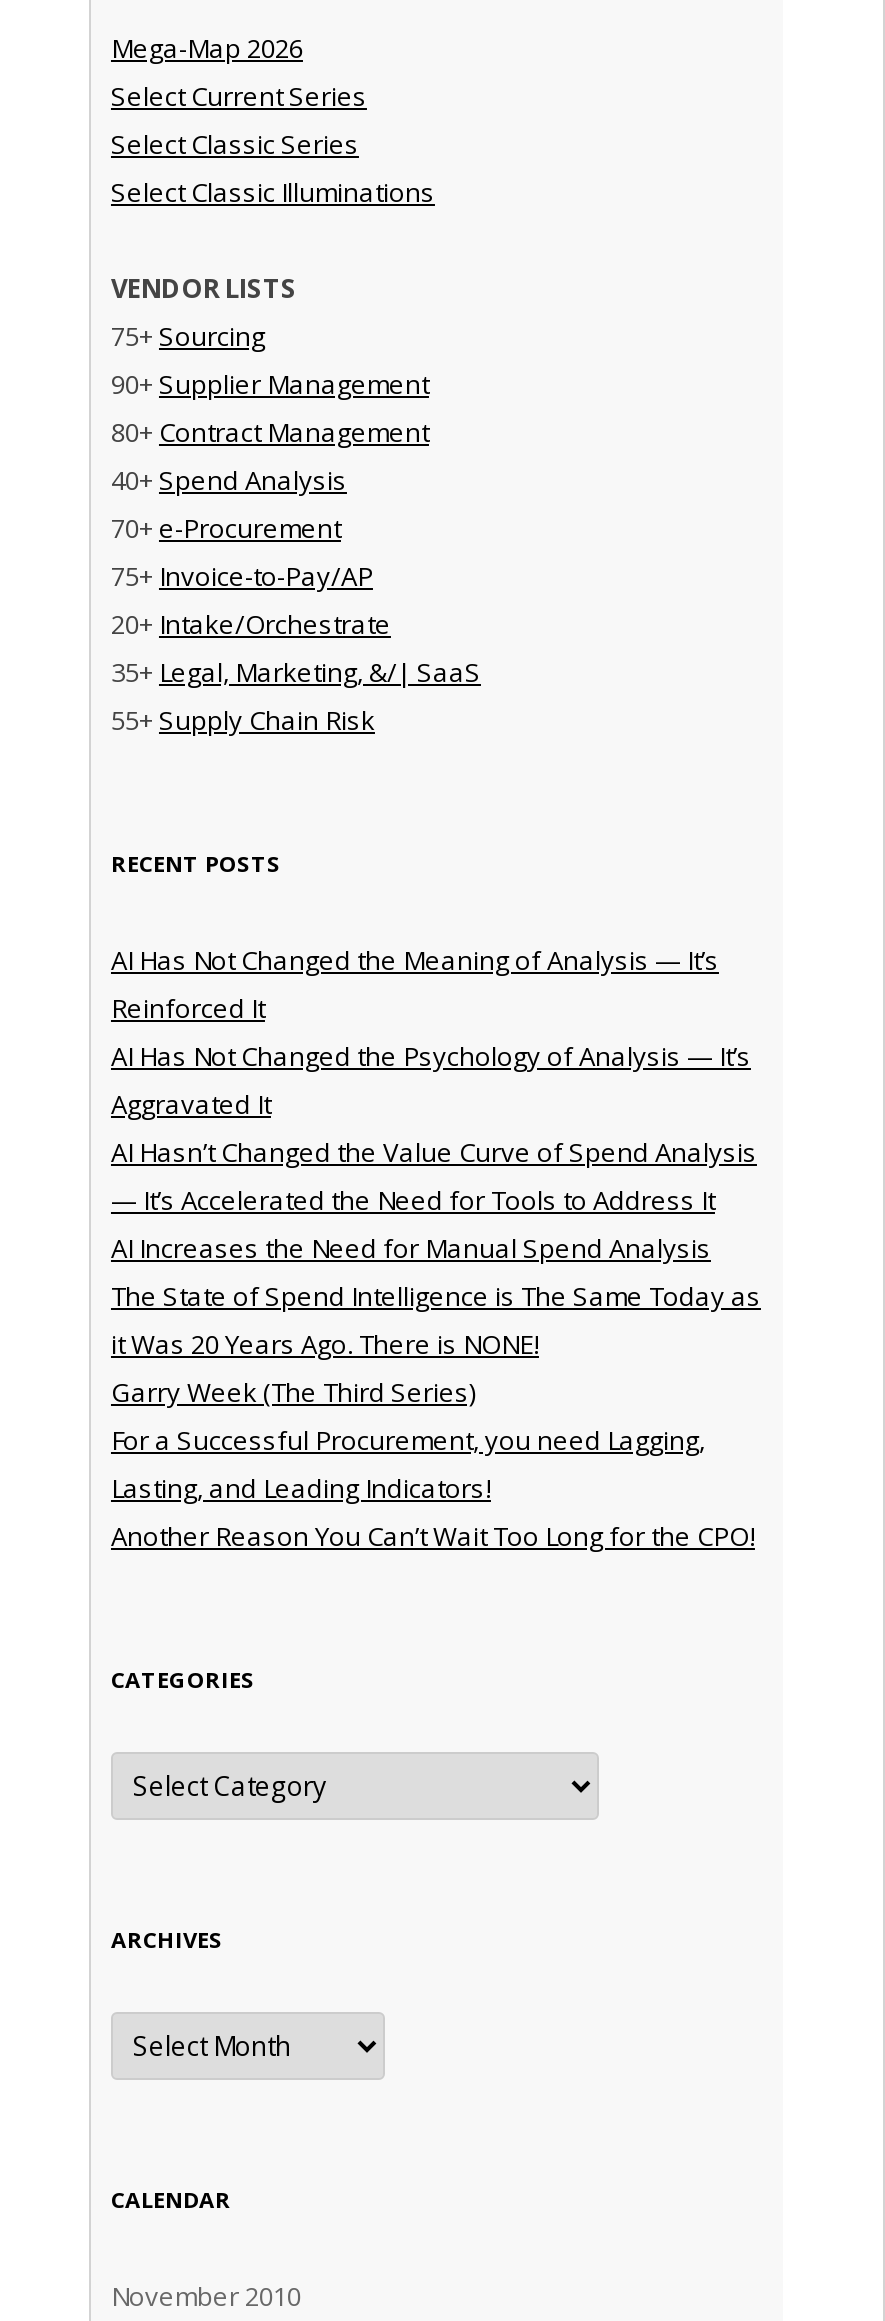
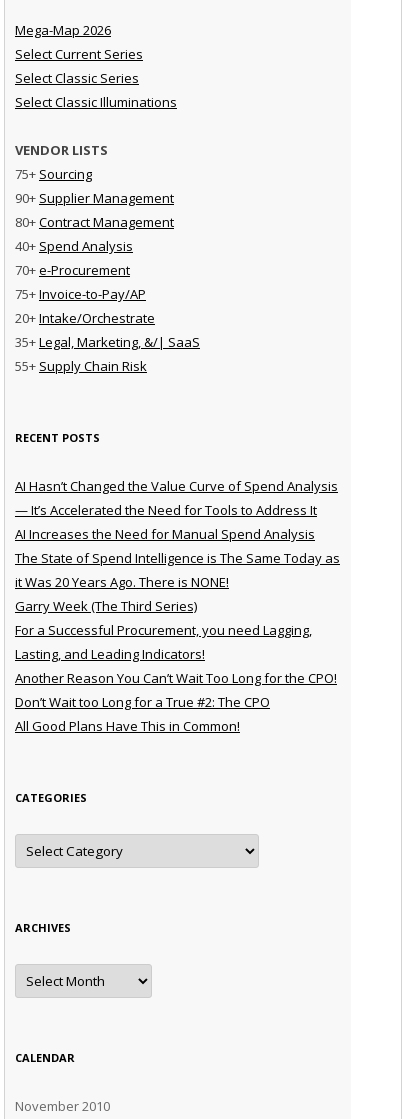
- AI Has Not Changed the Meaning of Analysis — It’s
- Reinforced It
- AI Has Not Changed the Psychology of Analysis — It’s
- Aggravated It

moved up: AI Hasn’t Changed the Value Curve of Spend Analysis | — It’s Accelerated the Need for Tools to Address It | AI Increases the Need for Manual Spend Analysis | ... | Lasting, and Leading Indicators! | Another Reason You Can’t Wait Too Long for the CPO!

+ Don’t Wait too Long for a True #2: The CPO
+ All Good Plans Have This in Common!
